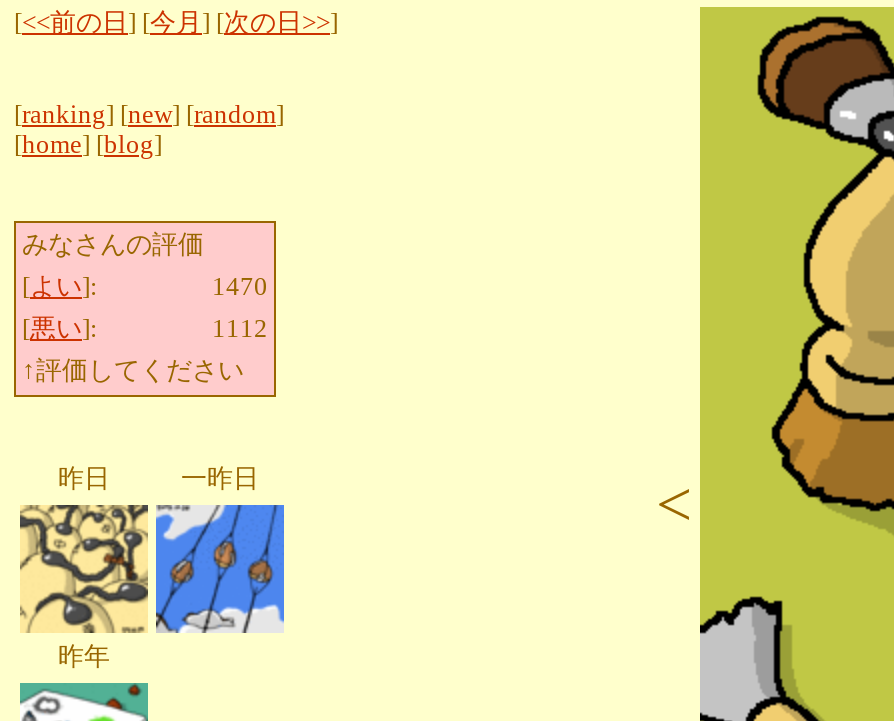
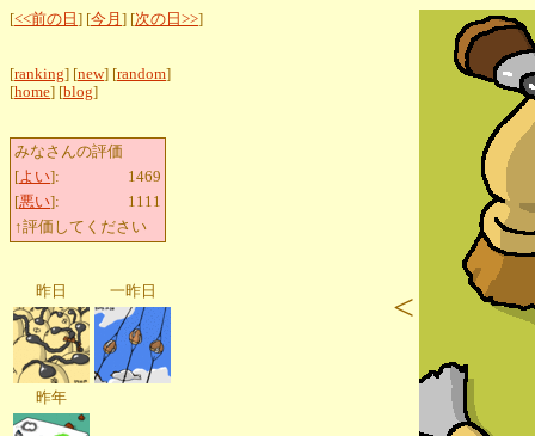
- 1470
+ 1469

- 1112
+ 1111
